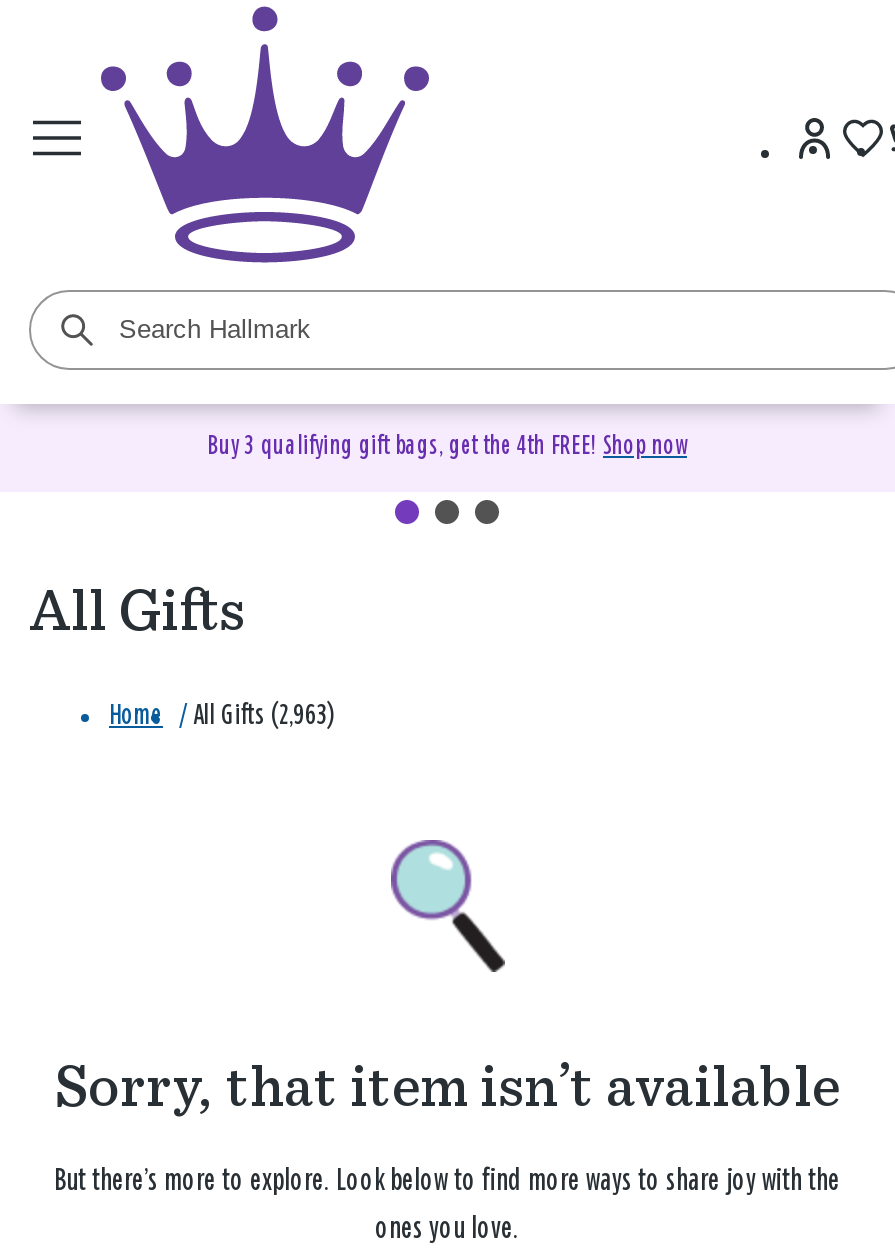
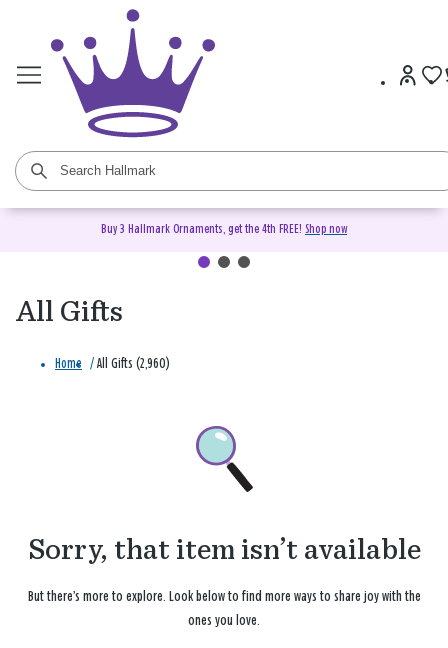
- Buy 3 qualifying gift bags, get the 4th FREE! Shop now
+ Buy 3 Hallmark Ornaments, get the 4th FREE! Shop now

- Home / All Gifts (2,963)
+ Home / All Gifts (2,960)
